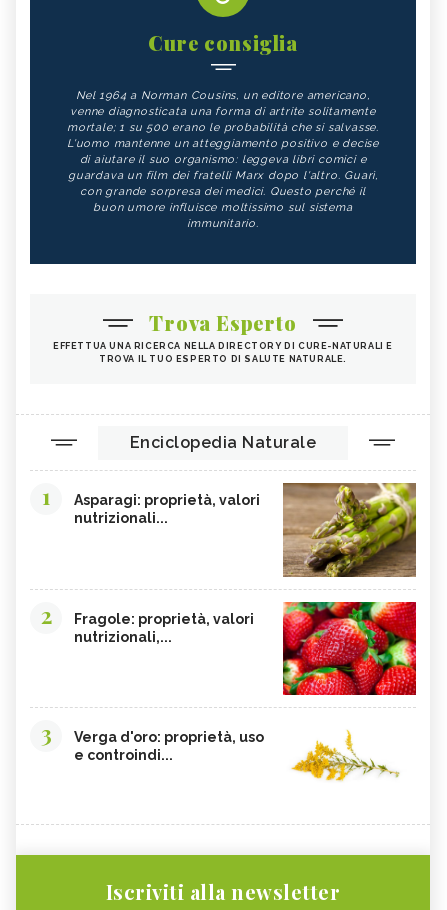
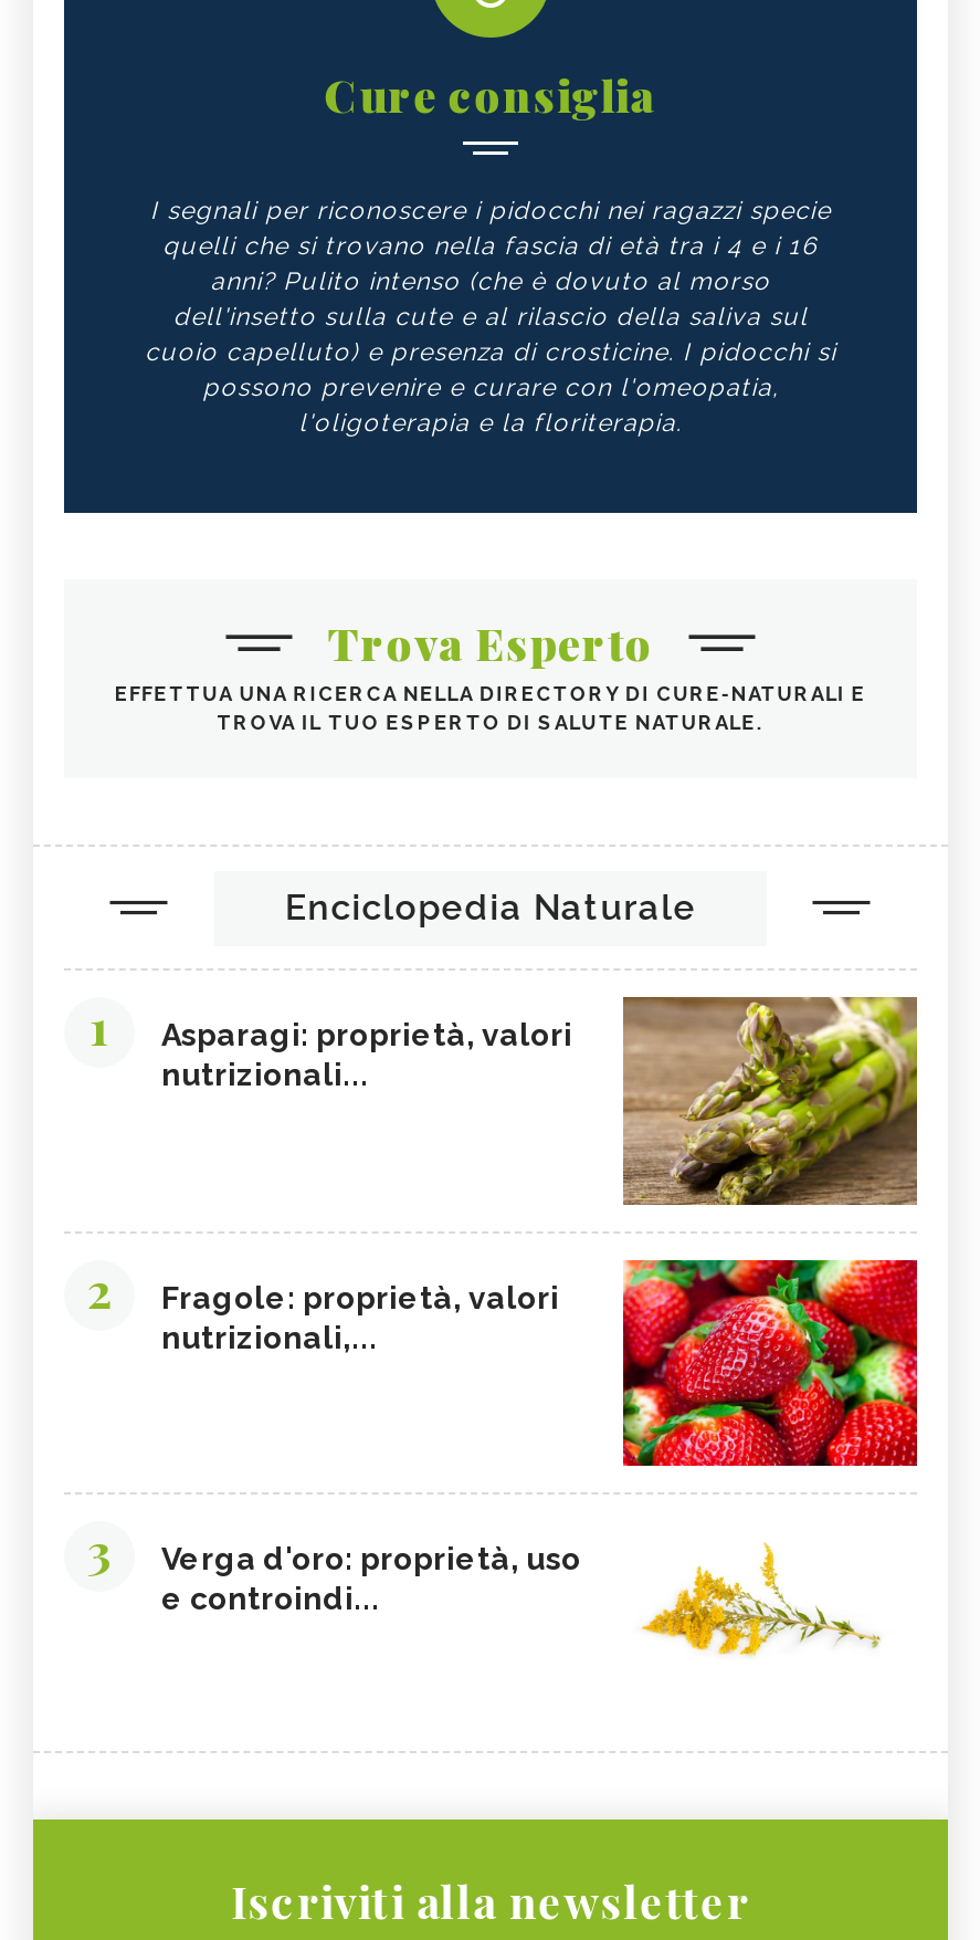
- Nel 1964 a Norman Cousins, un editore americano,
- venne diagnosticata una forma di artrite solitamente
- mortale; 1 su 500 erano le probabilità che si salvasse.
- L'uomo mantenne un atteggiamento positivo e decise
- di aiutare il suo organismo: leggeva libri comici e
- guardava un film dei fratelli Marx dopo l'altro. Guarì,
- con grande sorpresa dei medici. Questo perché il
- buon umore influisce moltissimo sul sistema
- immunitario.
+ I segnali per riconoscere i pidocchi nei ragazzi specie
+ quelli che si trovano nella fascia di età tra i 4 e i 16
+ anni? Pulito intenso (che è dovuto al morso
+ dell'insetto sulla cute e al rilascio della saliva sul
+ cuoio capelluto) e presenza di crosticine. I pidocchi si
+ possono prevenire e curare con l'omeopatia,
+ l'oligoterapia e la floriterapia.
